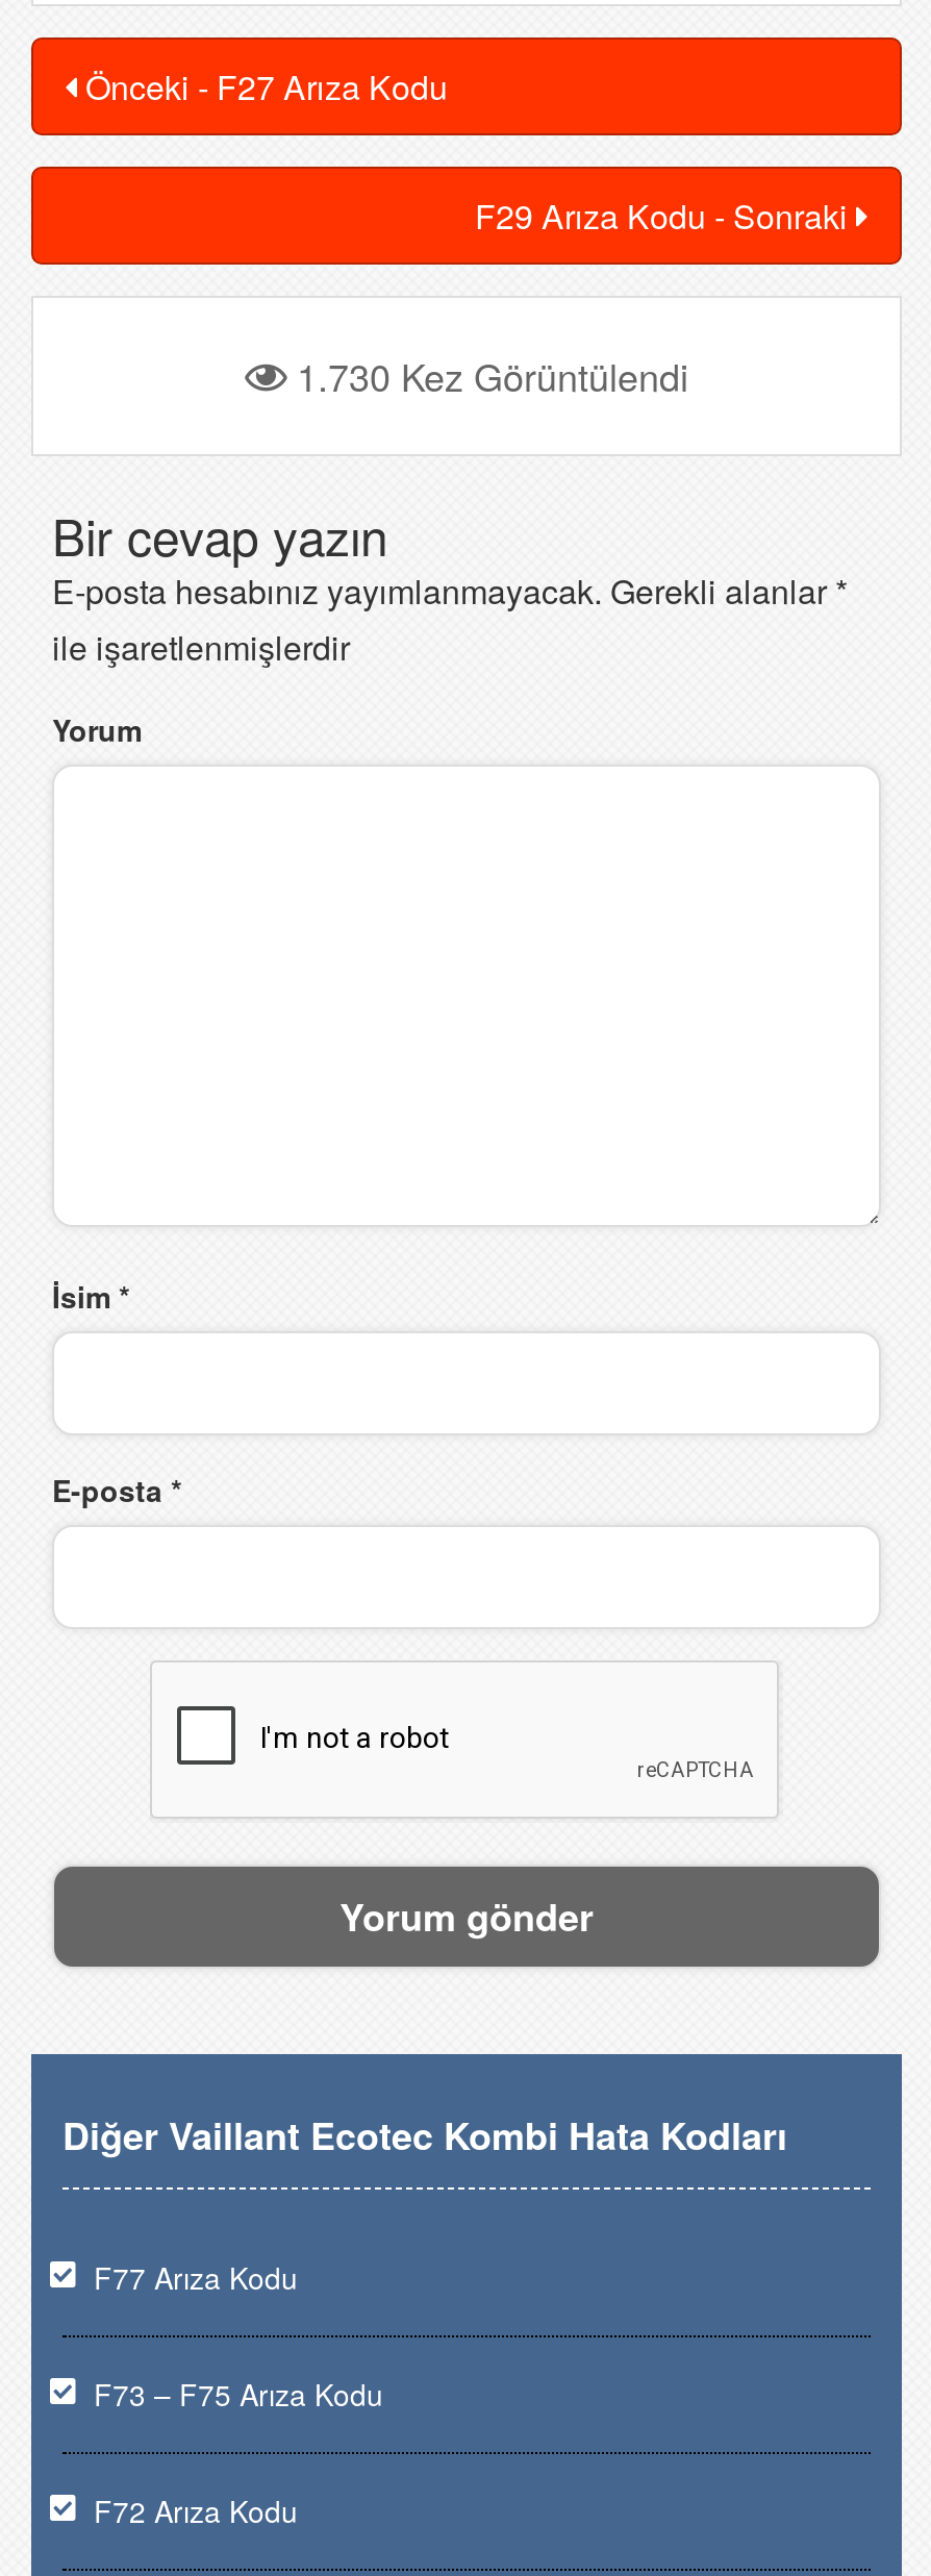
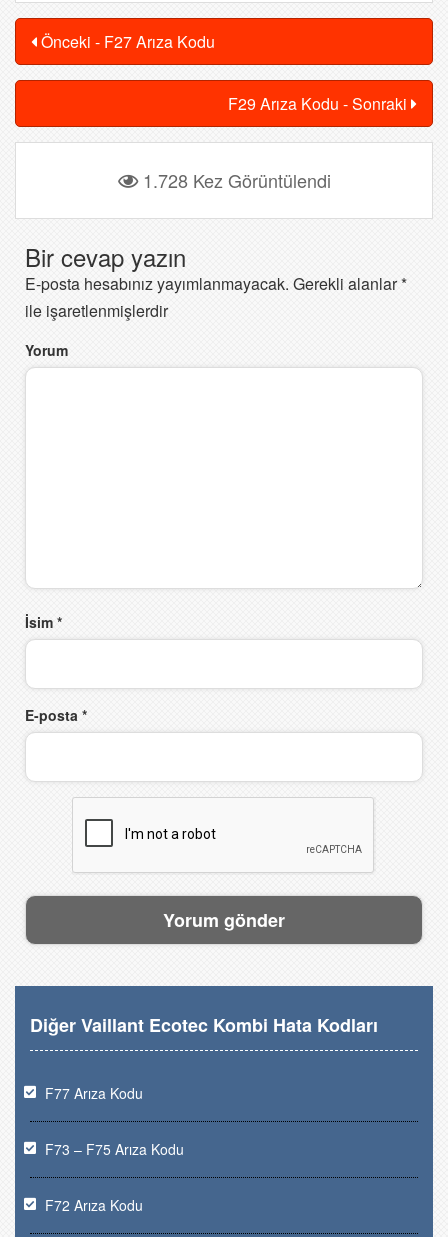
- 1.730 Kez Görüntülendi
+ 1.728 Kez Görüntülendi
